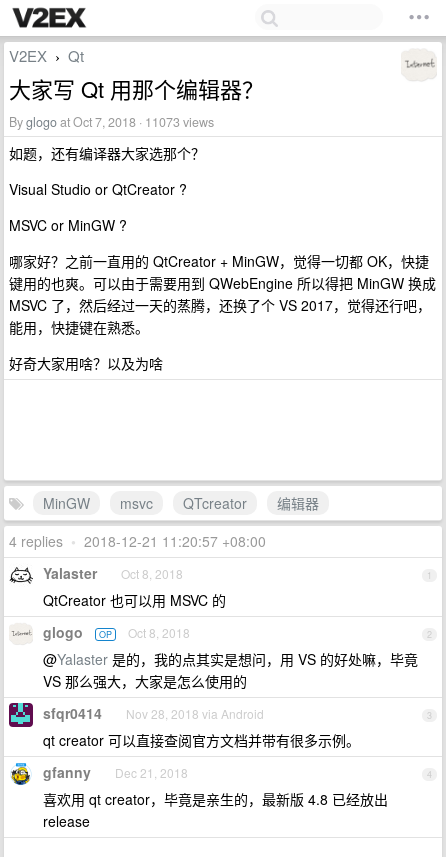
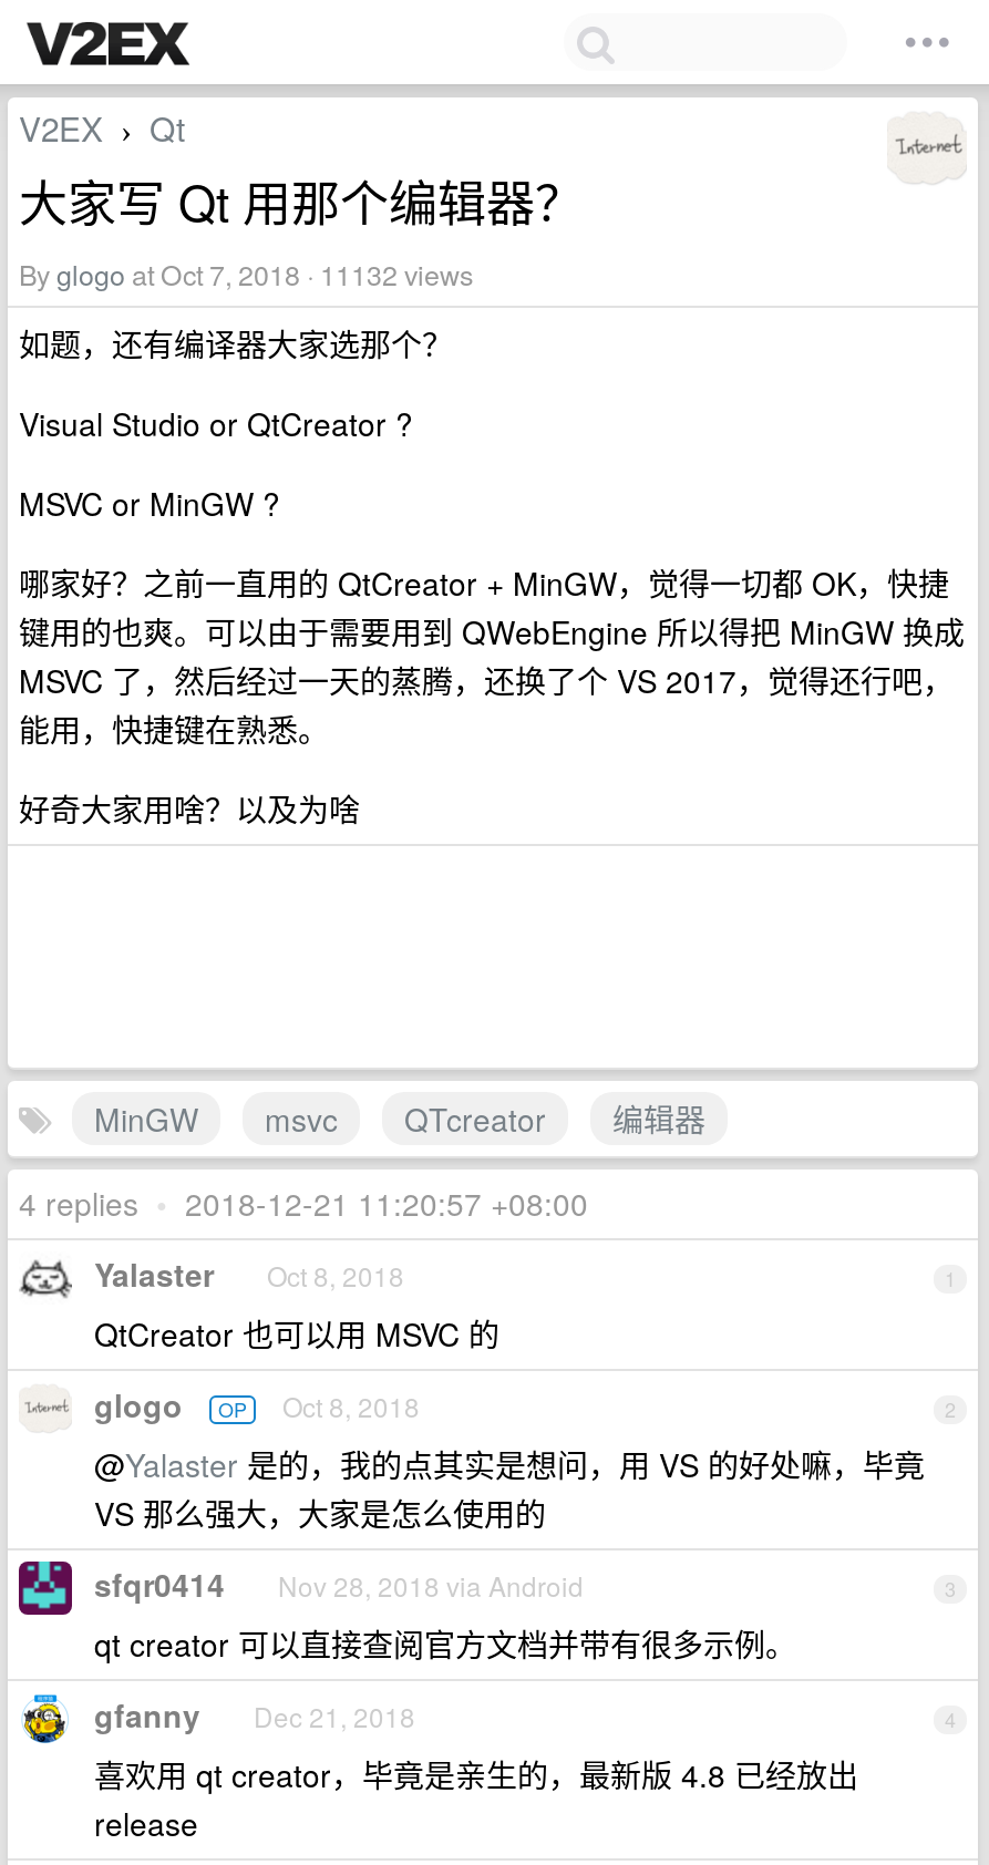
- By glogo at Oct 7, 2018 · 11073 views
+ By glogo at Oct 7, 2018 · 11132 views
